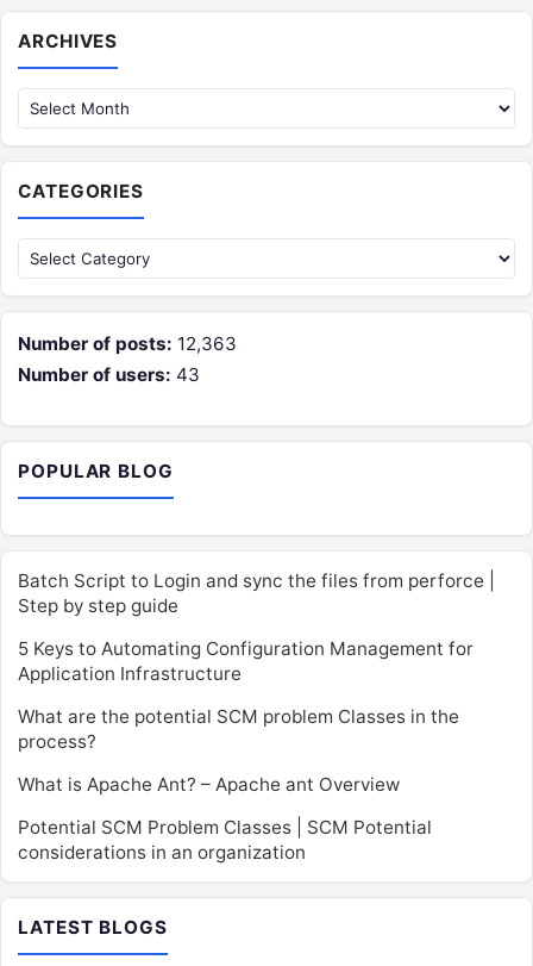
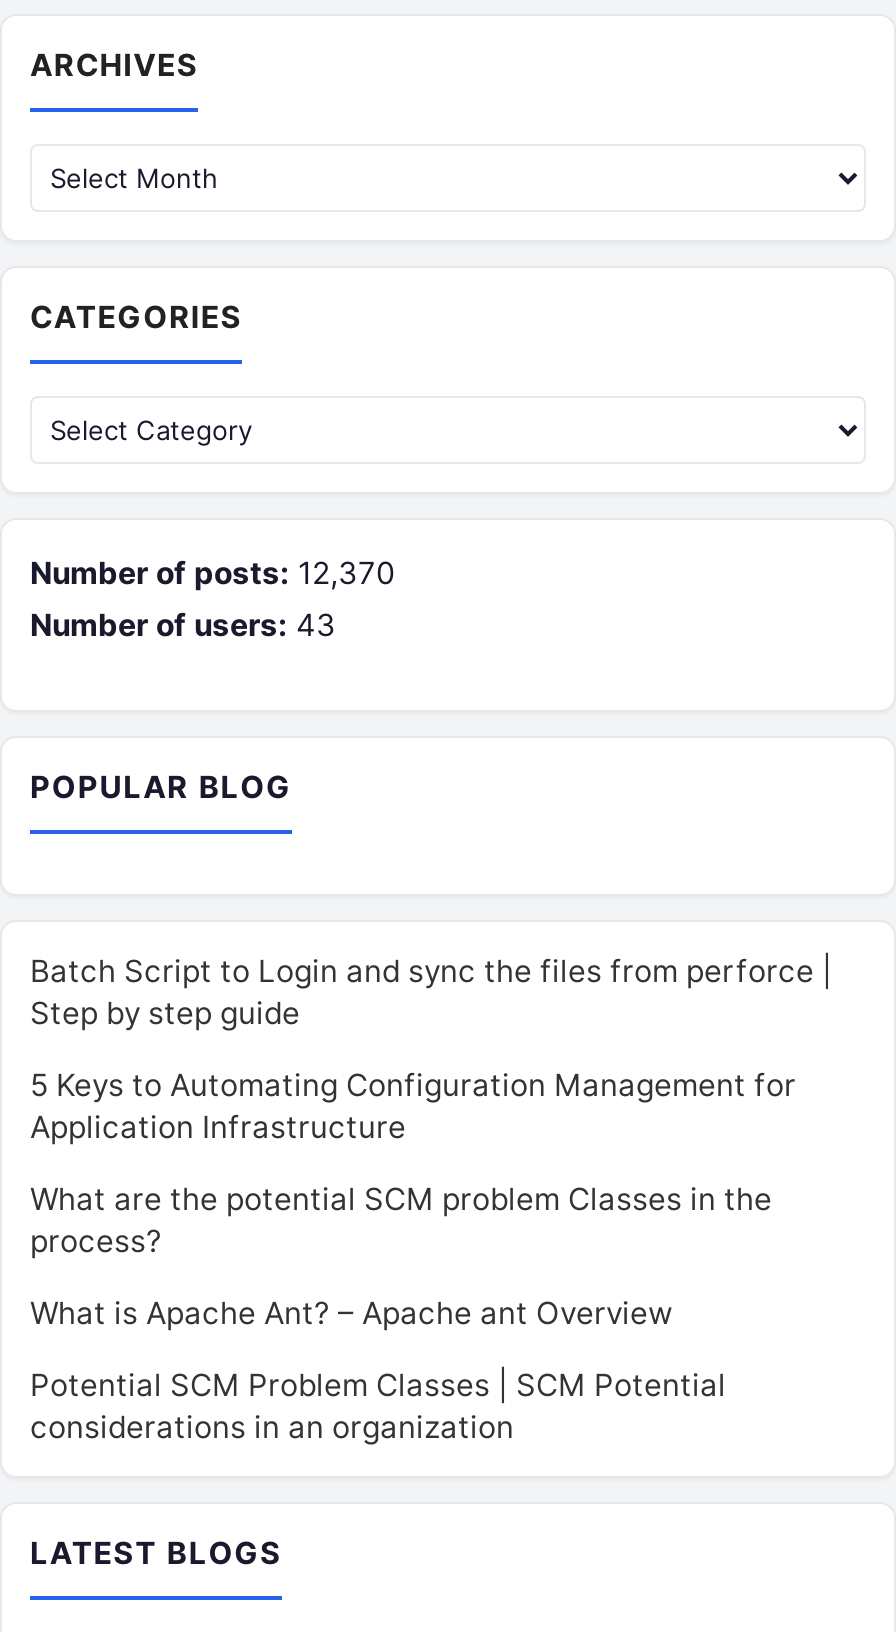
- Number of posts: 12,363
+ Number of posts: 12,370
